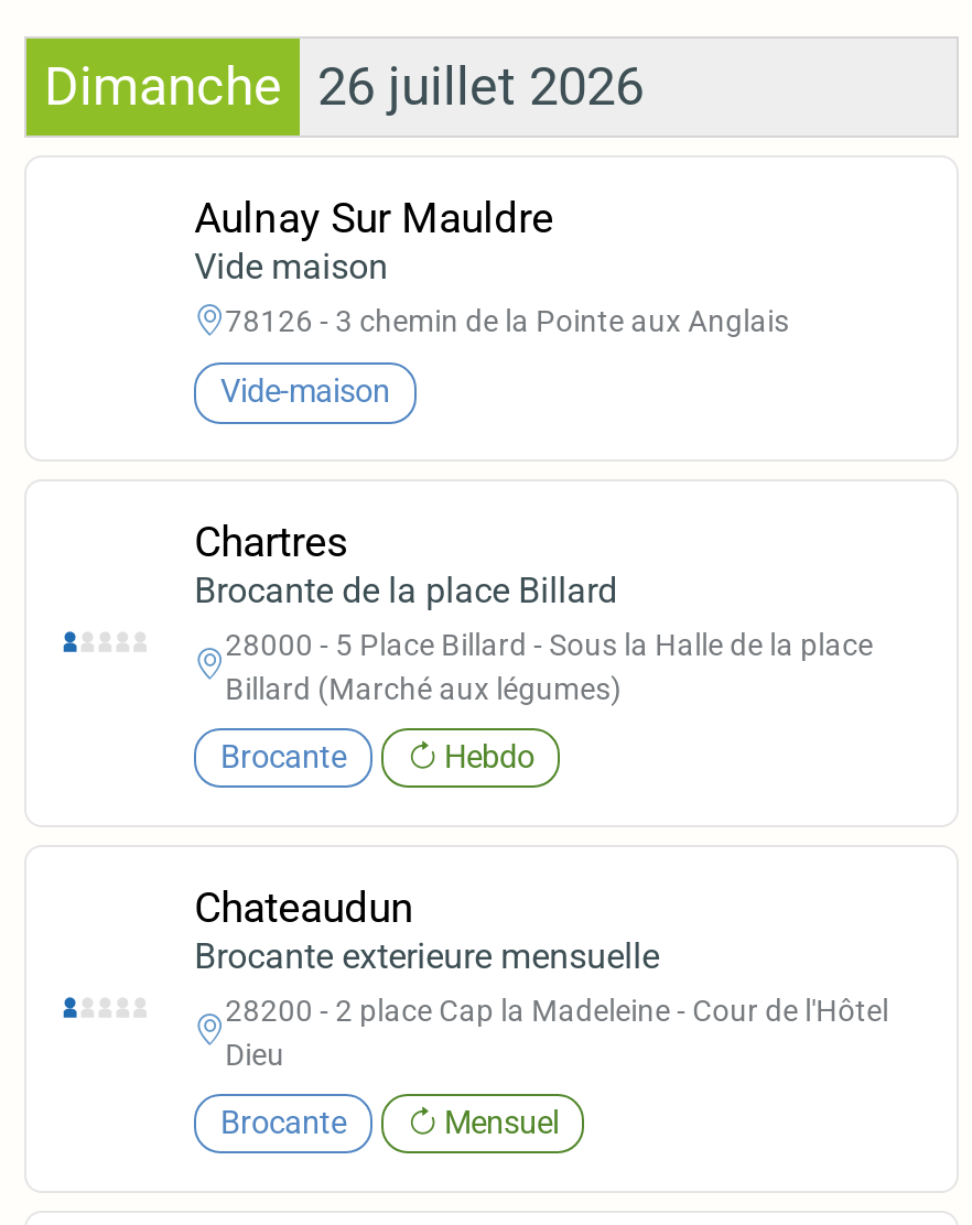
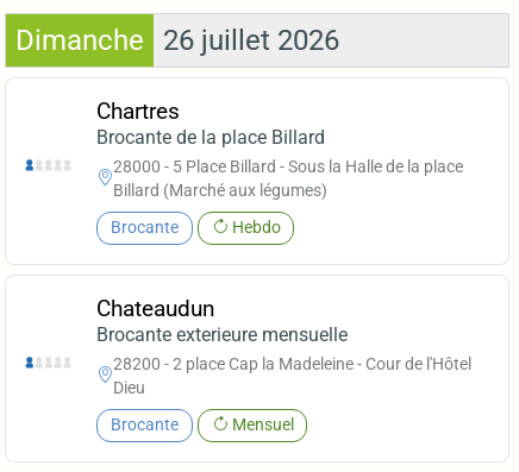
- Aulnay Sur Mauldre
- Vide maison
- 78126 - 3 chemin de la Pointe aux Anglais
- Vide-maison
